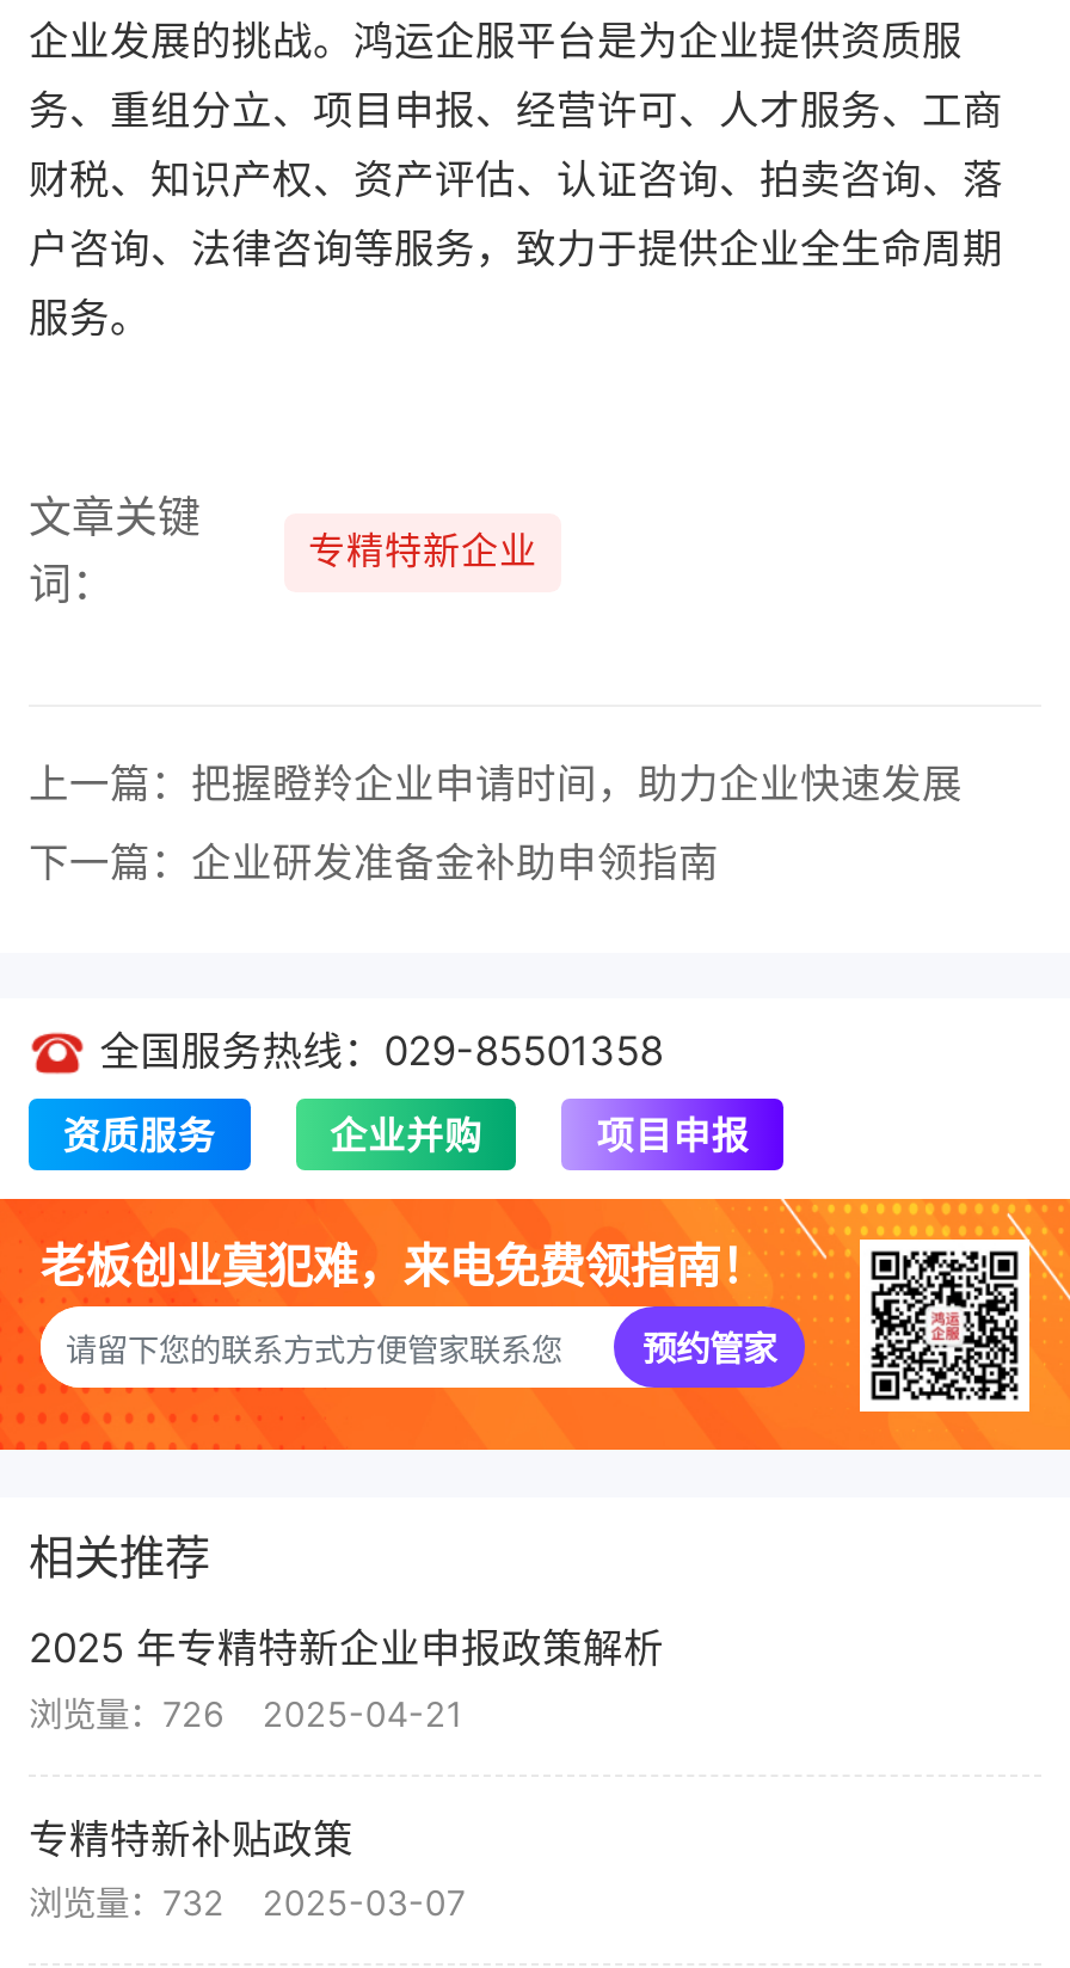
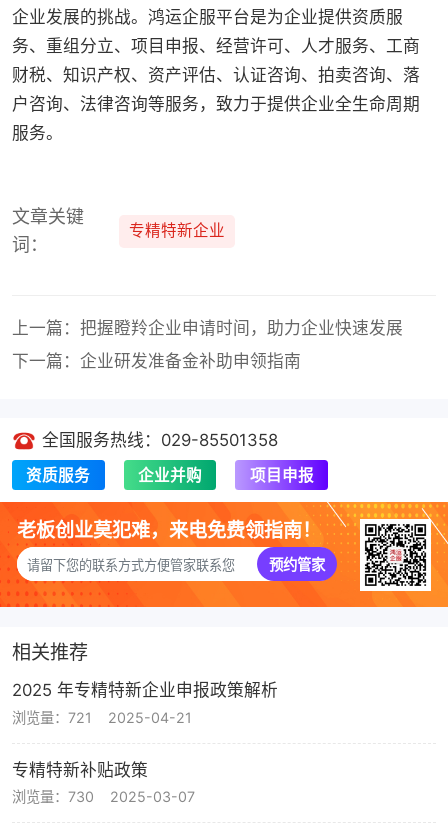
- 浏览量：726 2025-04-21
+ 浏览量：721 2025-04-21

- 浏览量：732 2025-03-07
+ 浏览量：730 2025-03-07
